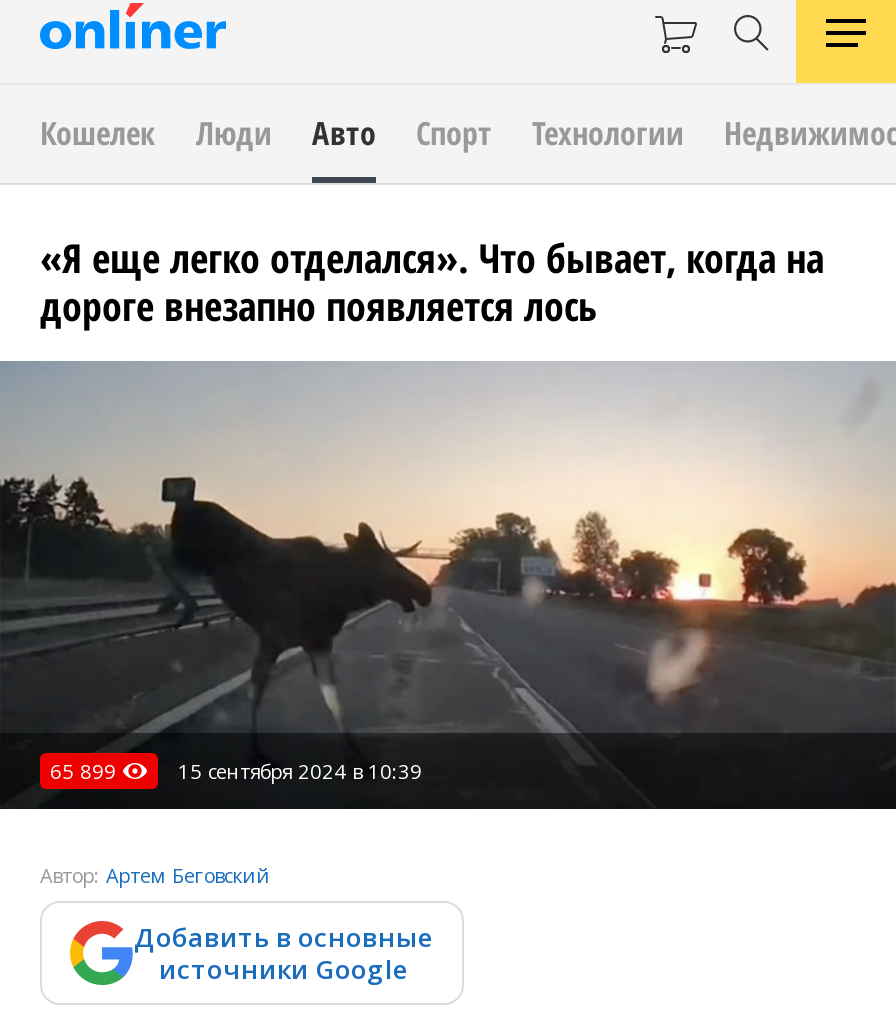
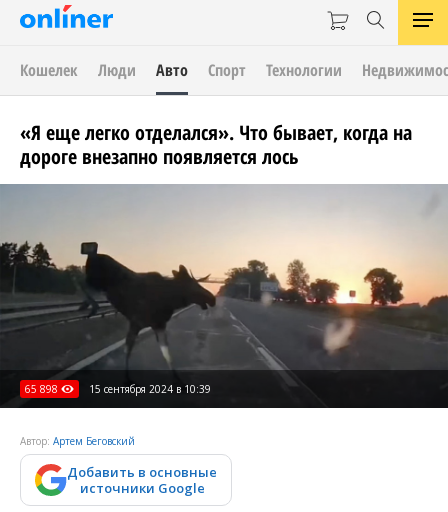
- 65 899 15 сентября 2024 в 10:39
+ 65 898 15 сентября 2024 в 10:39
